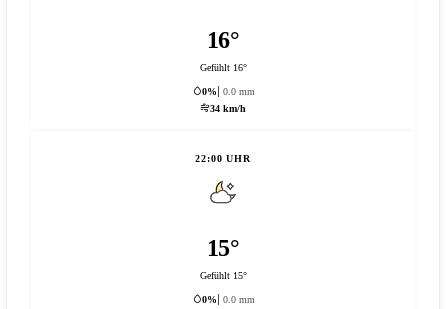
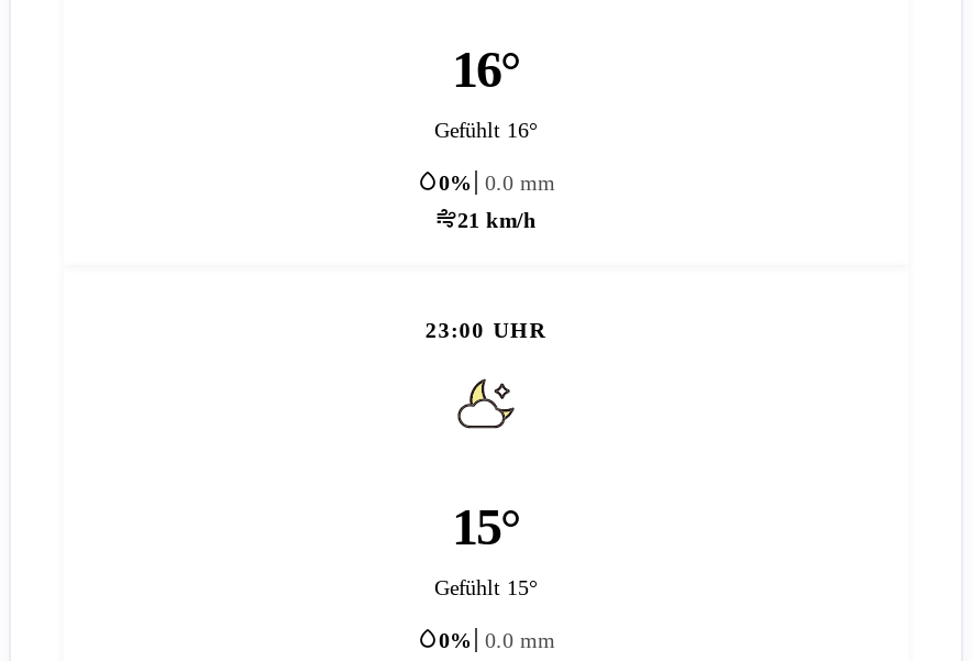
- 34 km/h
+ 21 km/h

- 22:00 UHR
+ 23:00 UHR
